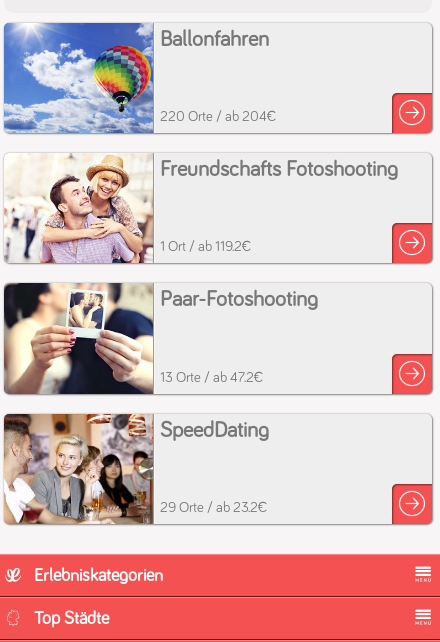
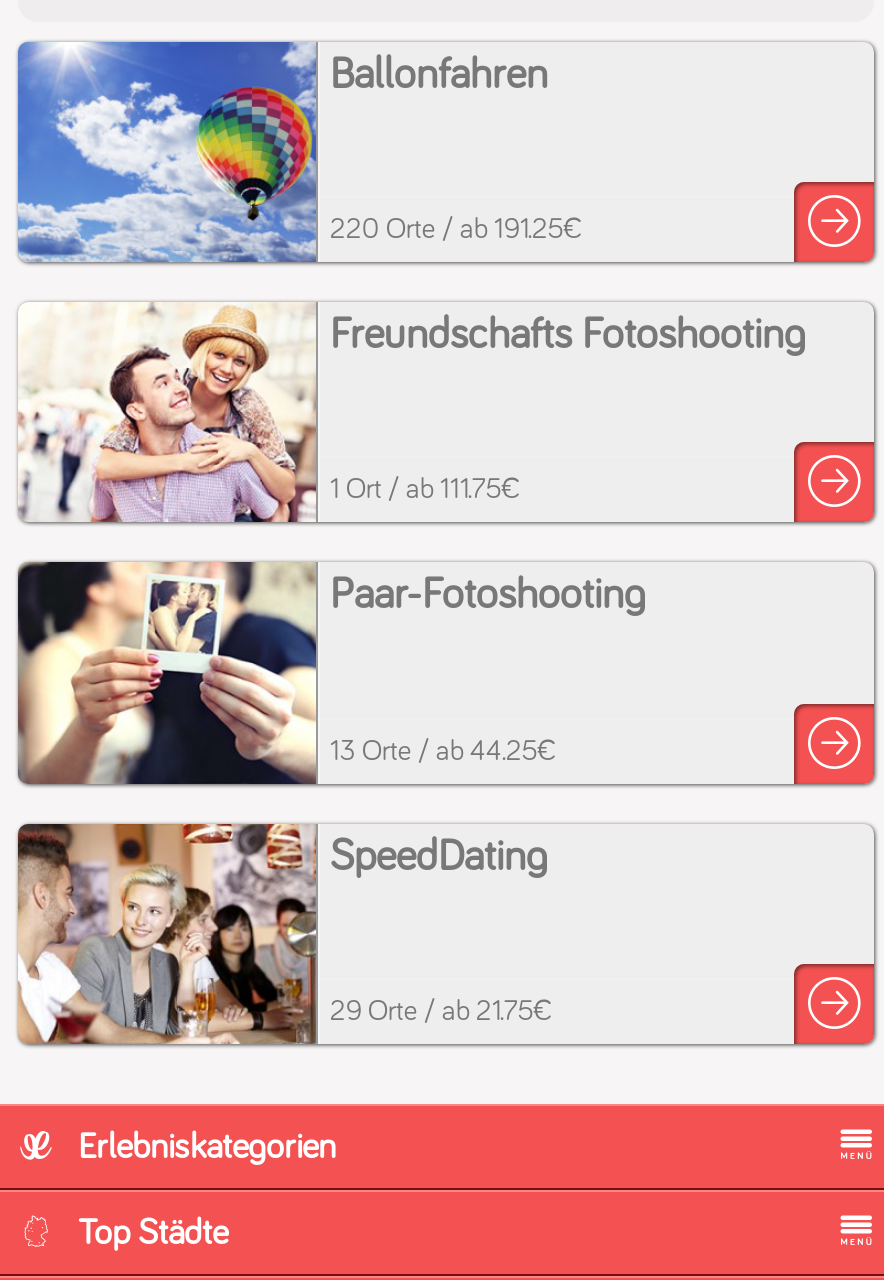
- 220 Orte / ab 204€
+ 220 Orte / ab 191.25€

- 1 Ort / ab 119.2€
+ 1 Ort / ab 111.75€

- 13 Orte / ab 47.2€
+ 13 Orte / ab 44.25€

- 29 Orte / ab 23.2€
+ 29 Orte / ab 21.75€
